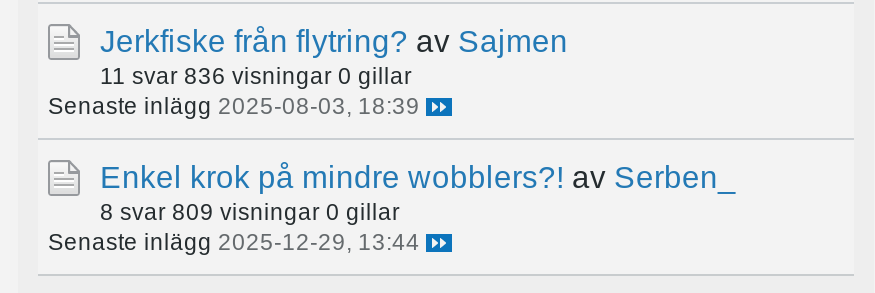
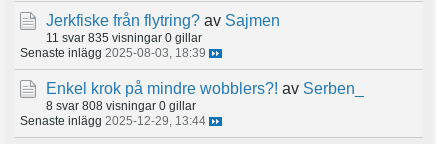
- 11 svar 836 visningar 0 gillar
+ 11 svar 835 visningar 0 gillar

- 8 svar 809 visningar 0 gillar
+ 8 svar 808 visningar 0 gillar
